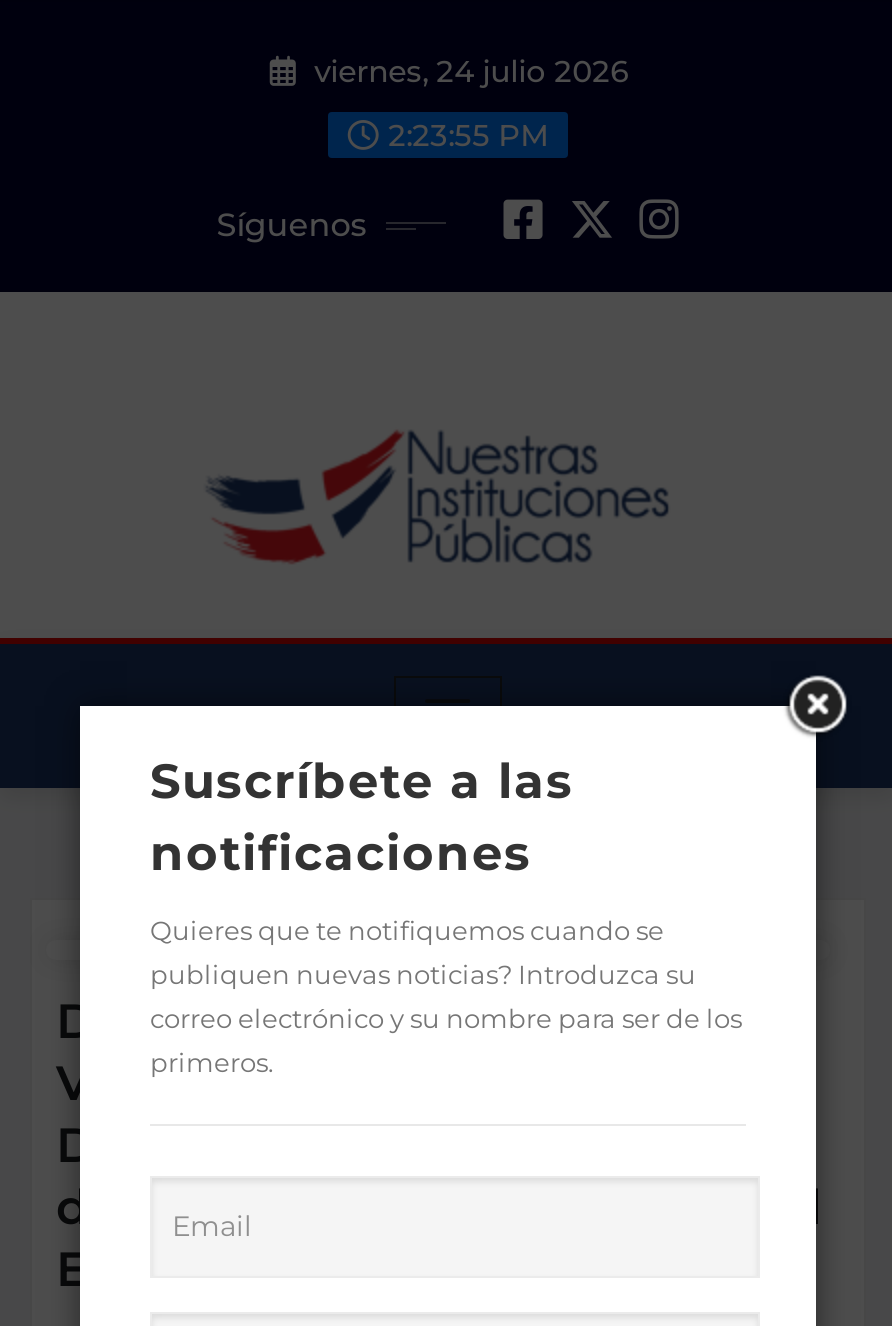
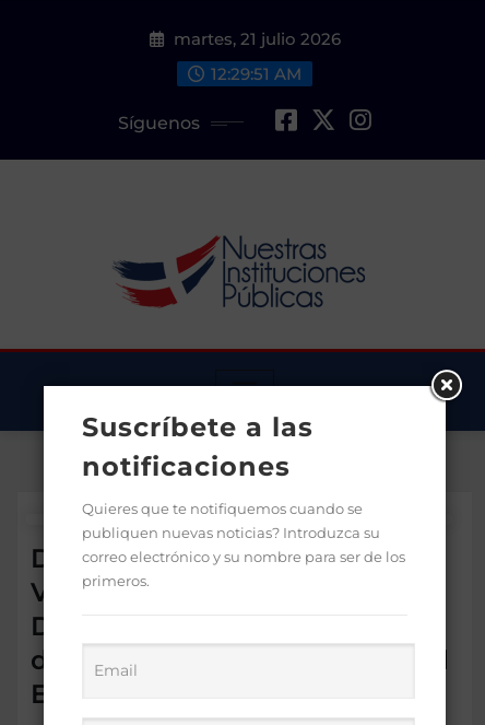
- viernes, 24 julio 2026
+ martes, 21 julio 2026

- 2:23:55 PM
+ 12:29:51 AM
